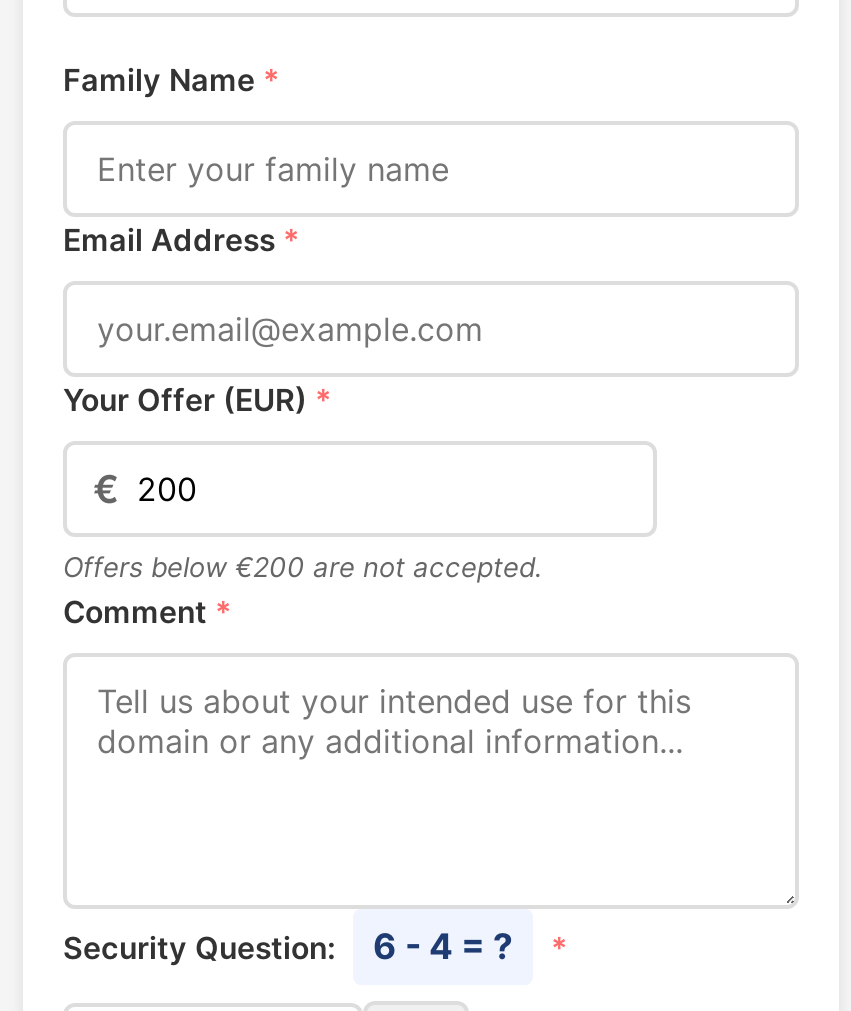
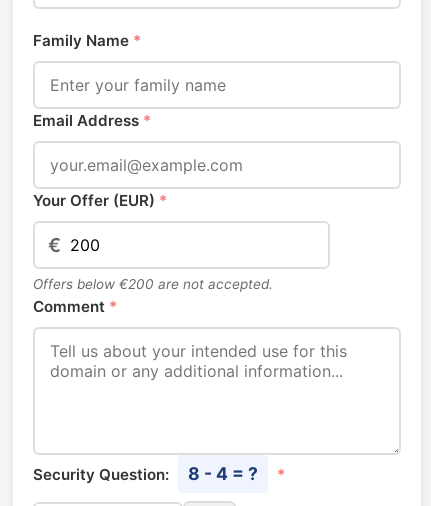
- 6 - 4 = ?
+ 8 - 4 = ?
